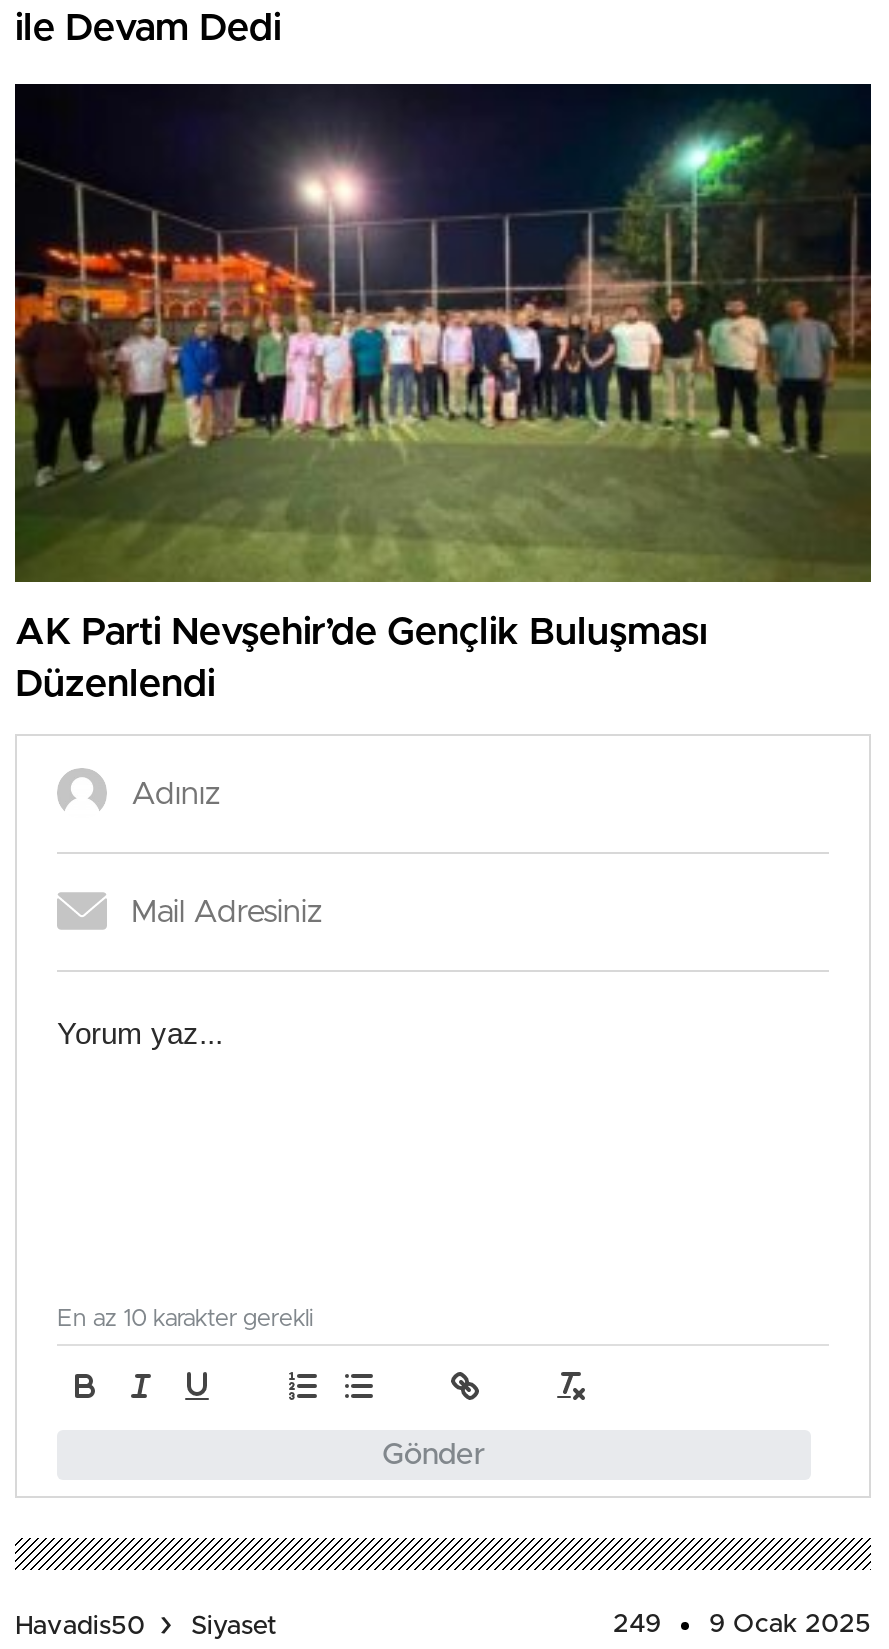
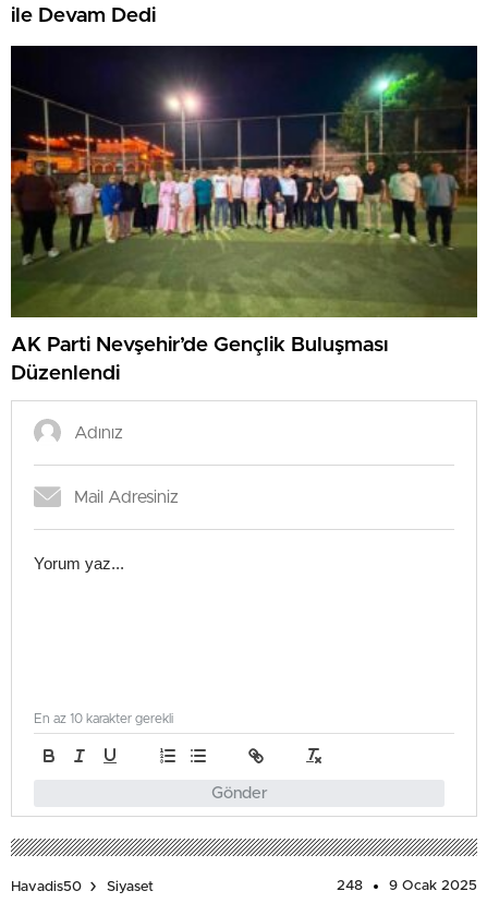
- 249 9 Ocak 2025
+ 248 9 Ocak 2025
